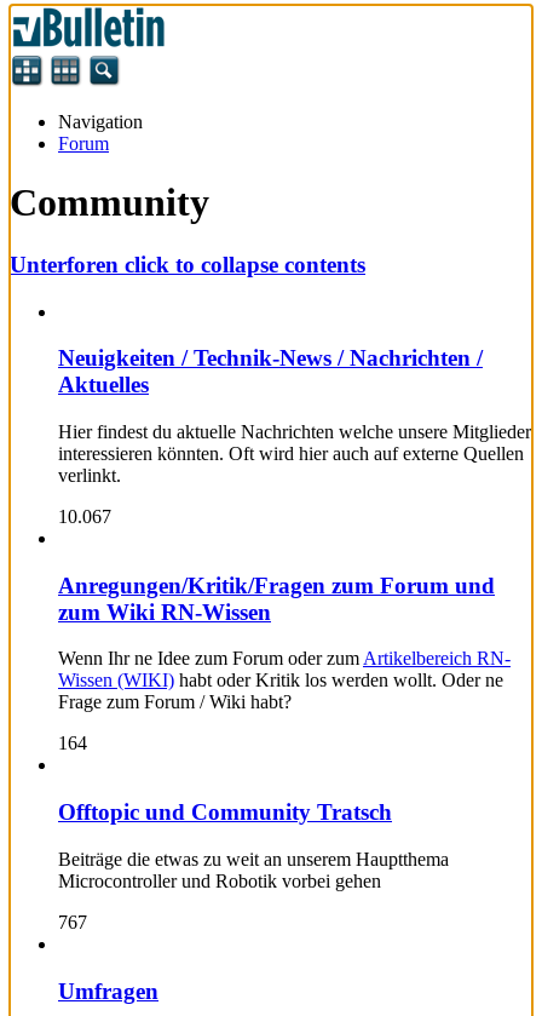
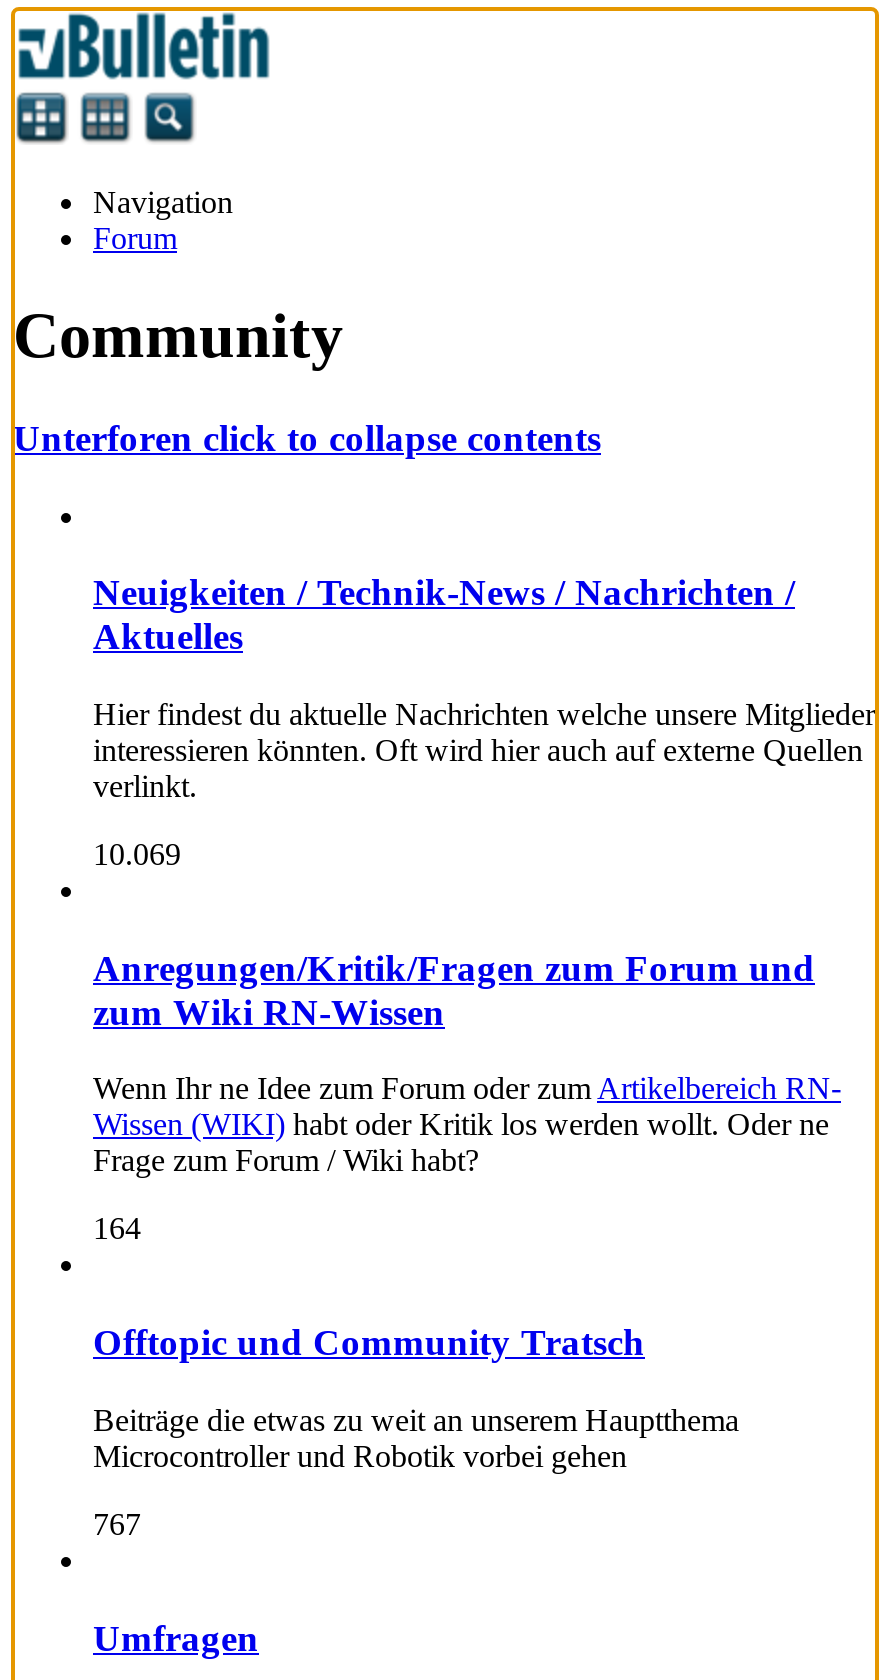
- 10.067
+ 10.069
